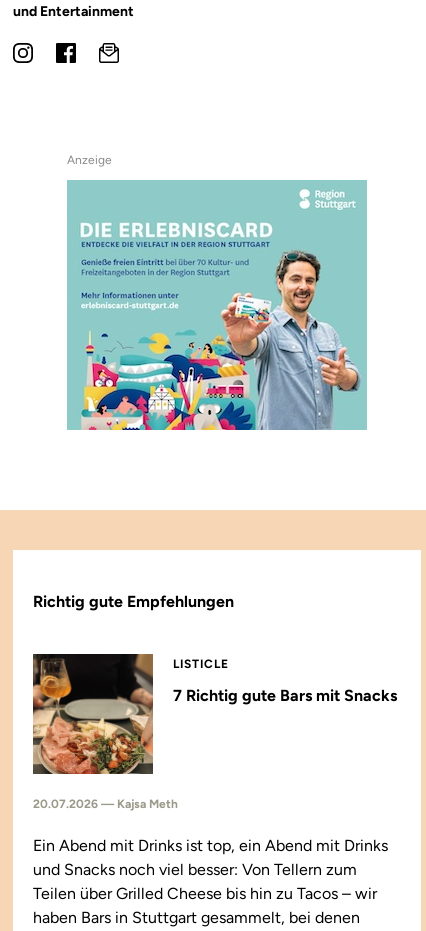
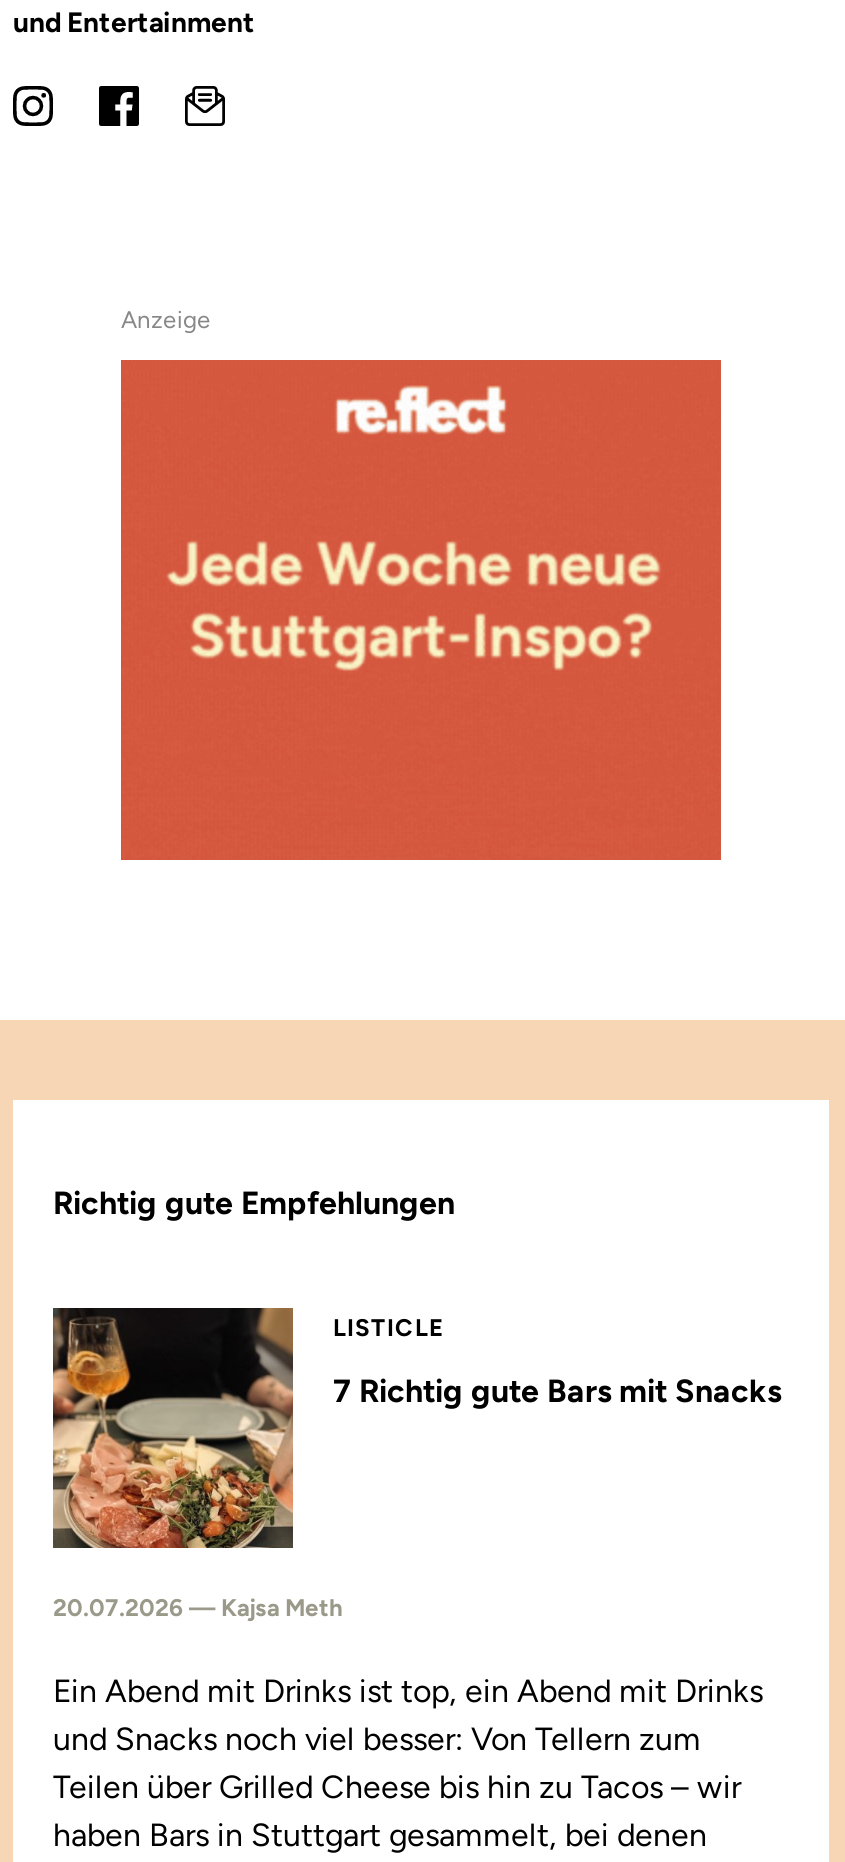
- [image]
+ [image]
